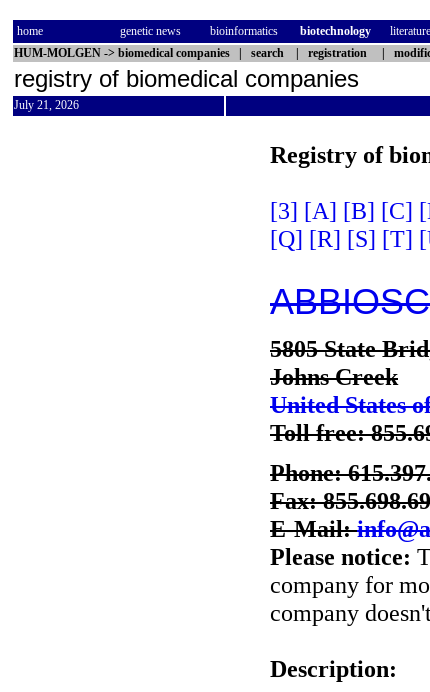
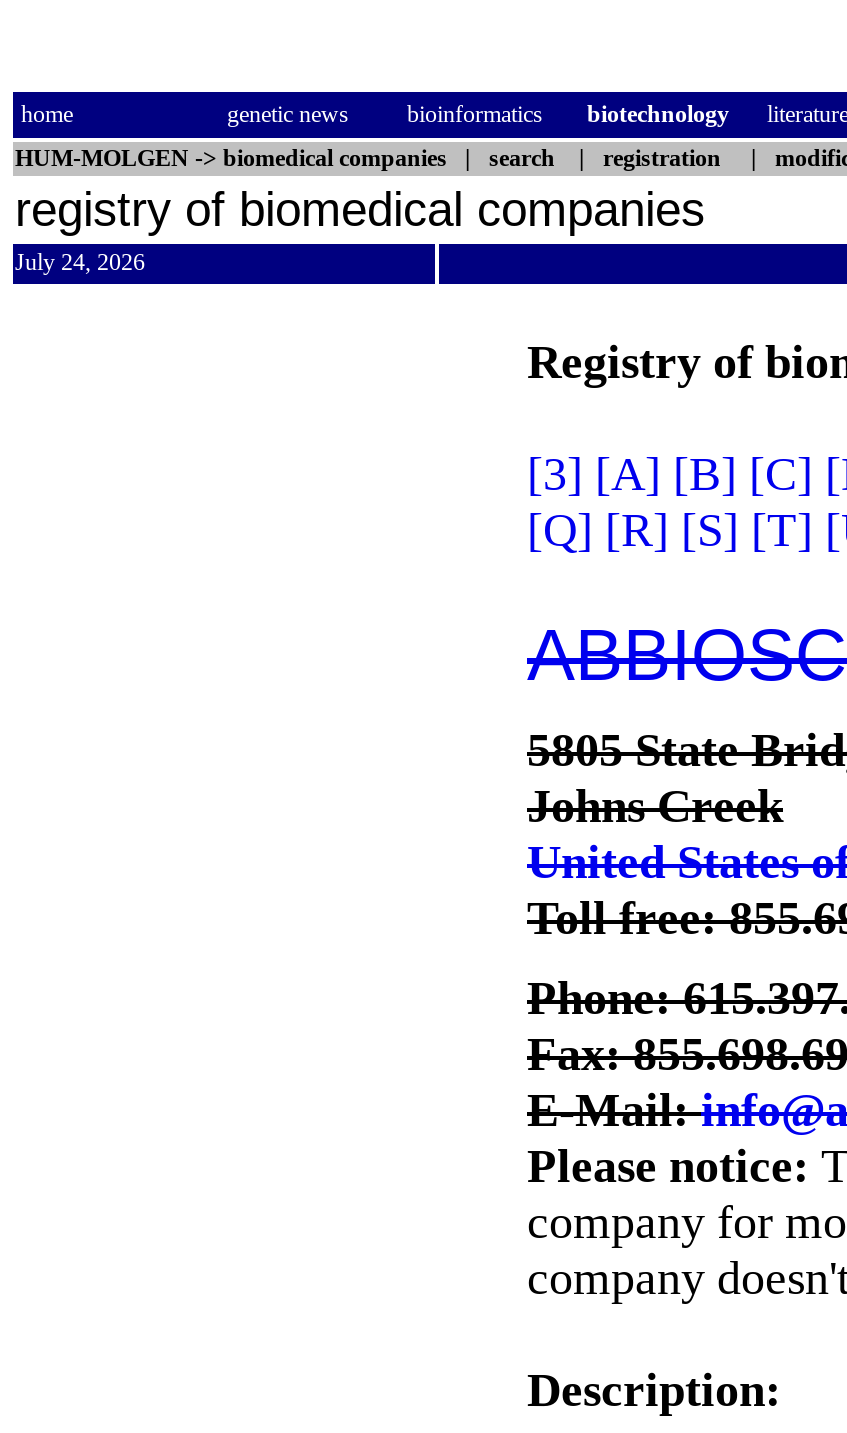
- July 21, 2026
+ July 24, 2026
